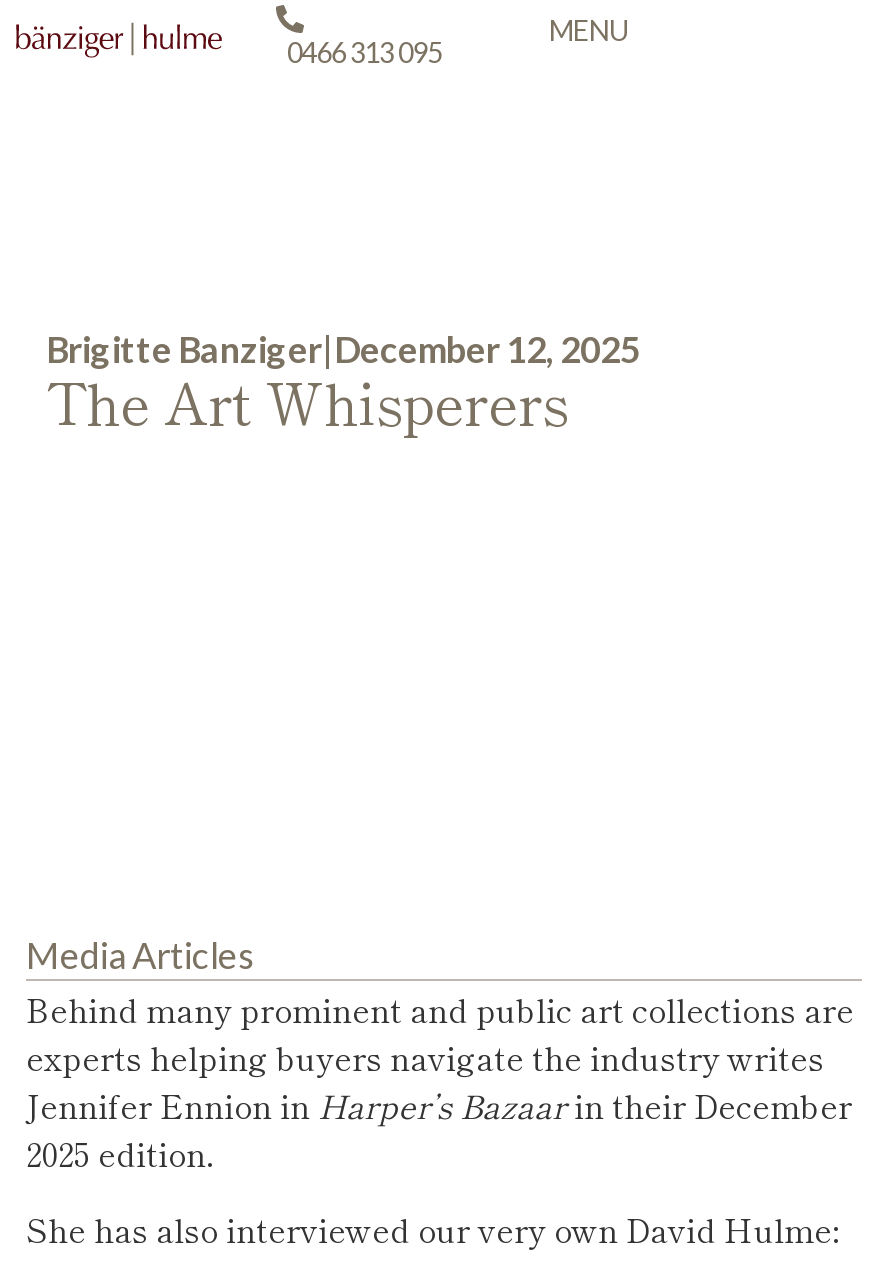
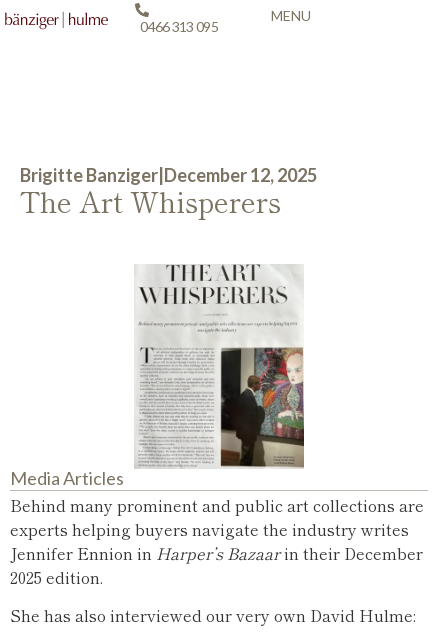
+ [image]
